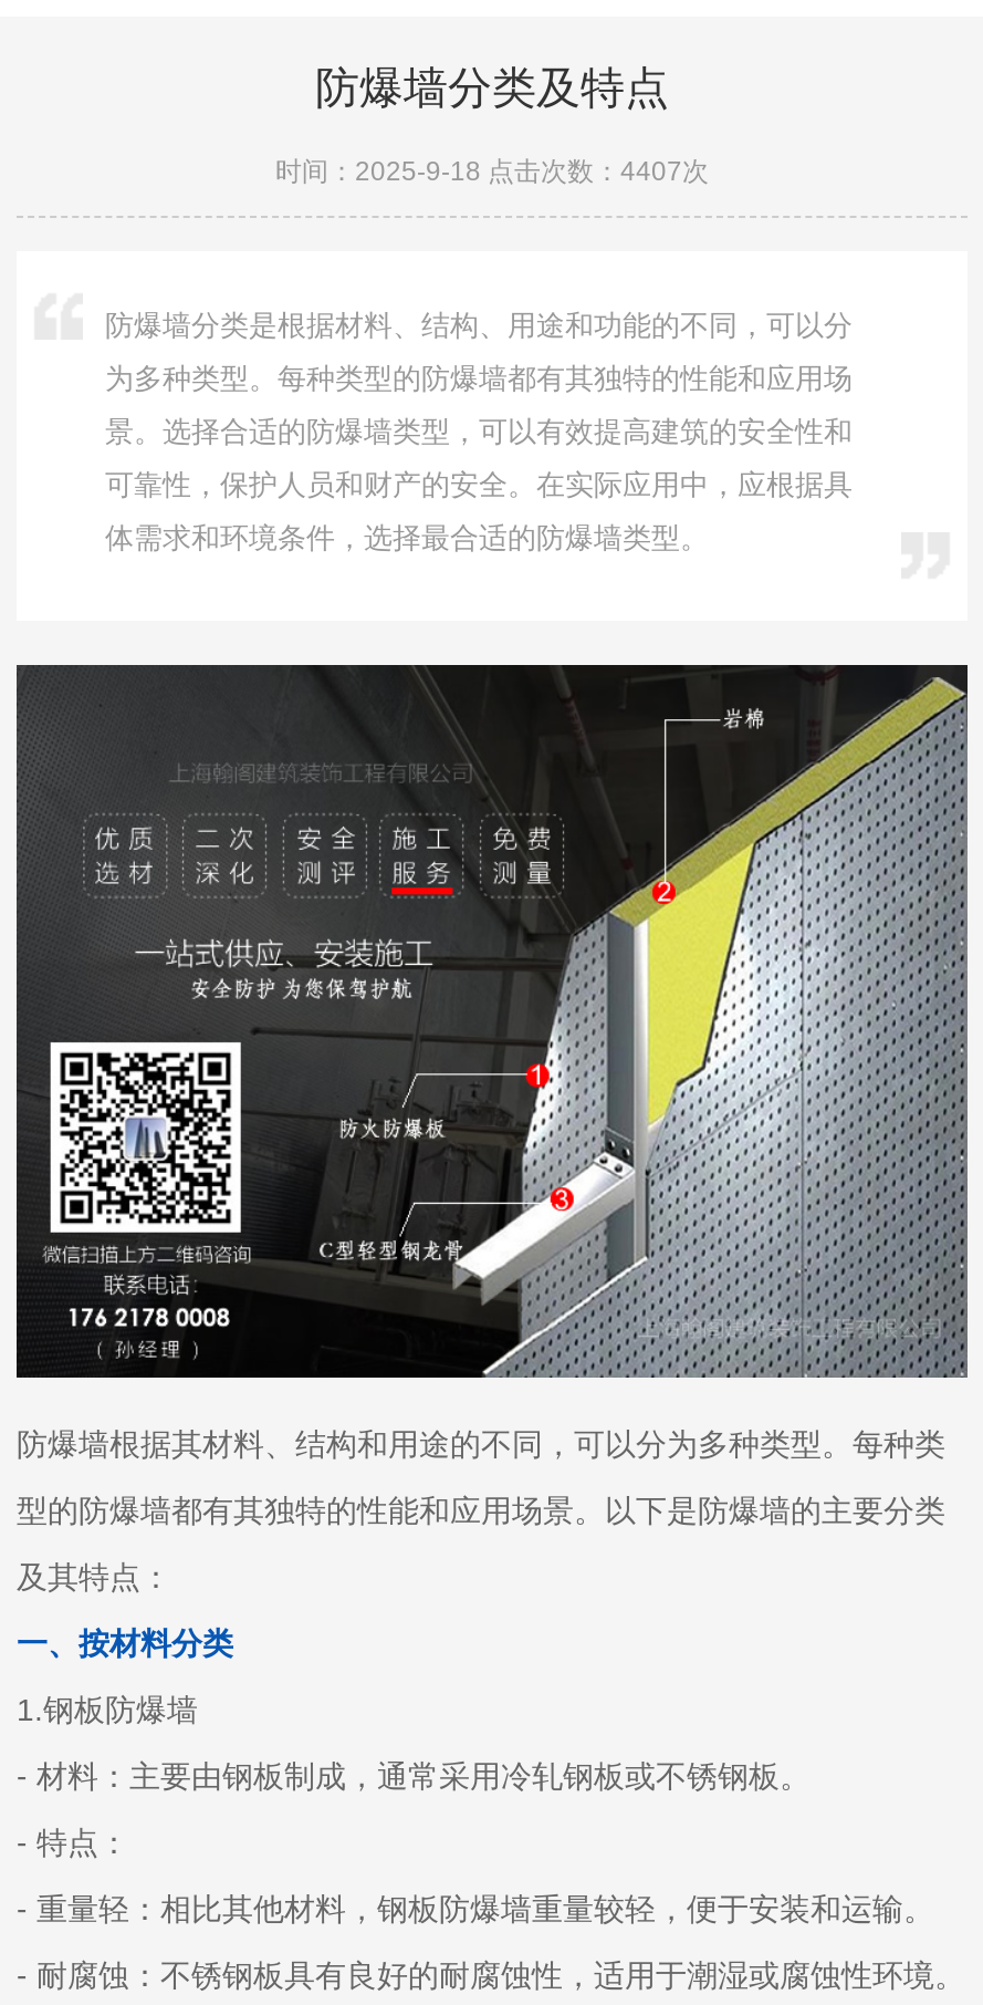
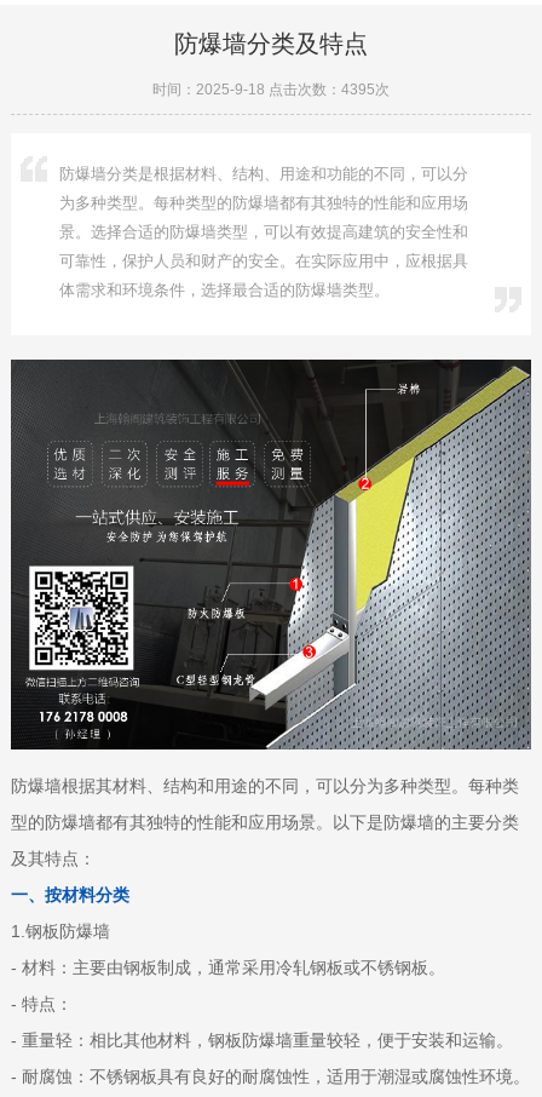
- 时间：2025-9-18 点击次数：4407次
+ 时间：2025-9-18 点击次数：4395次
